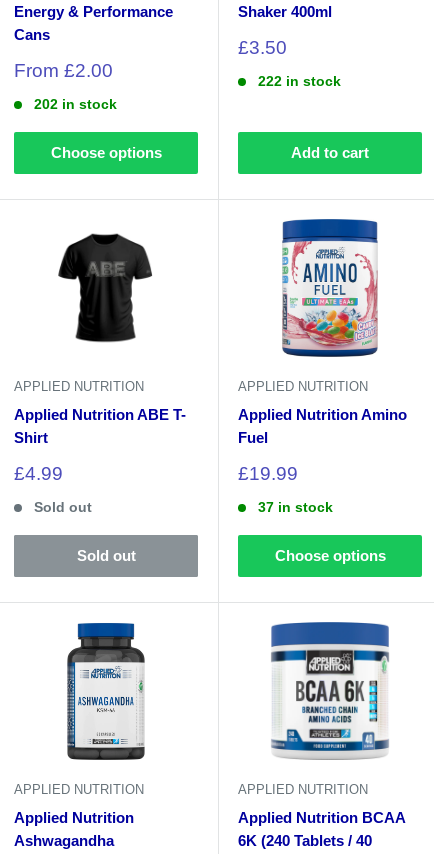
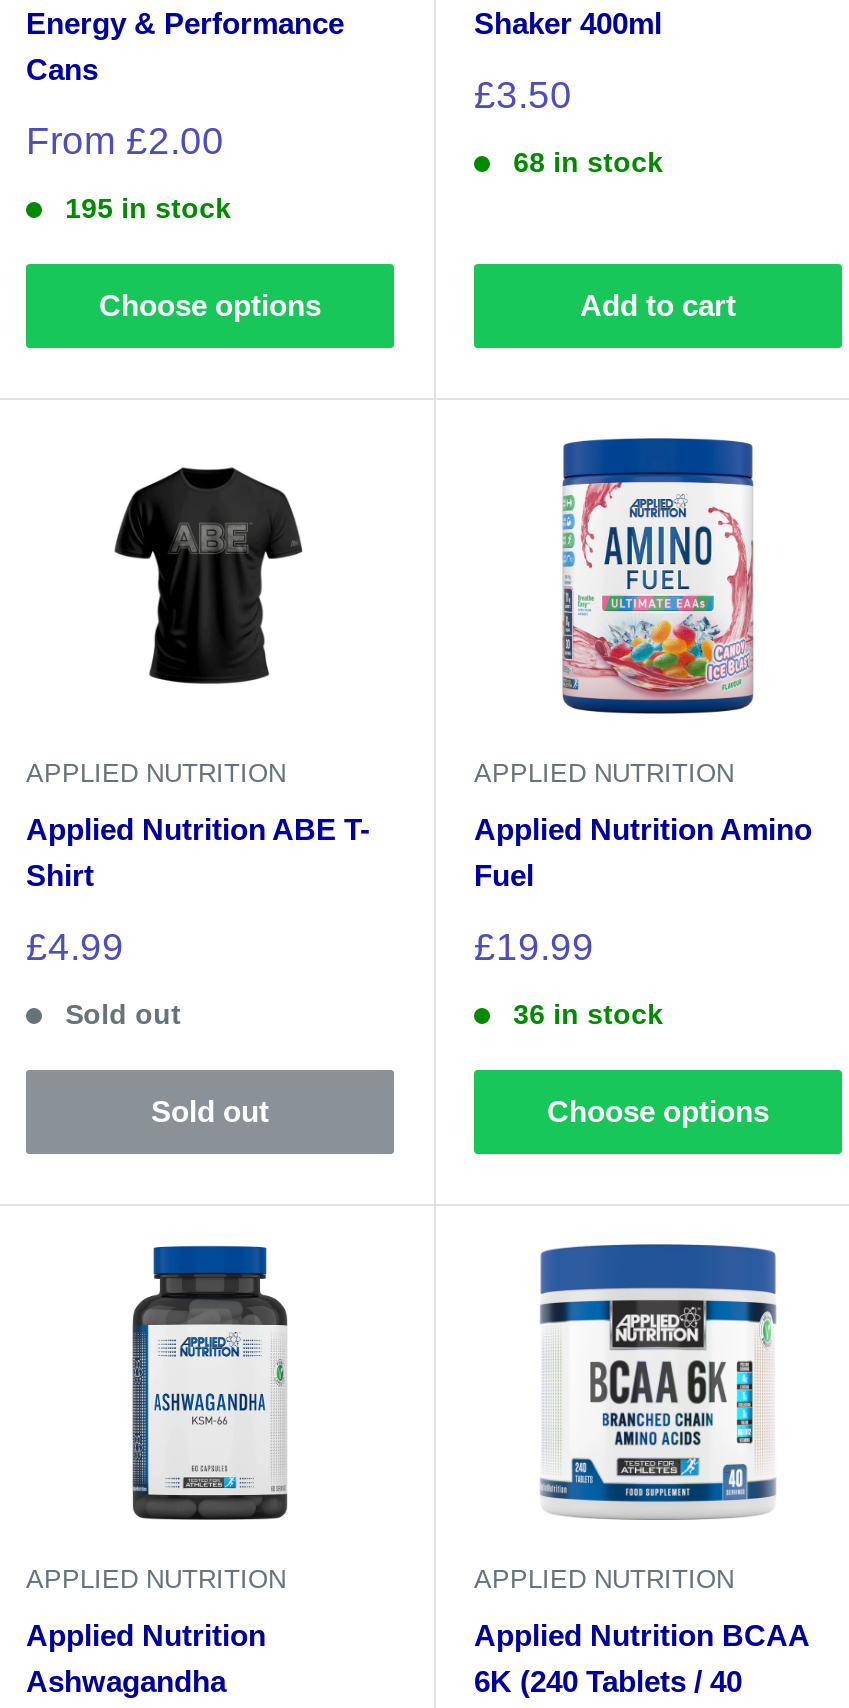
- 222 in stock
+ 68 in stock

- 202 in stock
+ 195 in stock

- 37 in stock
+ 36 in stock
